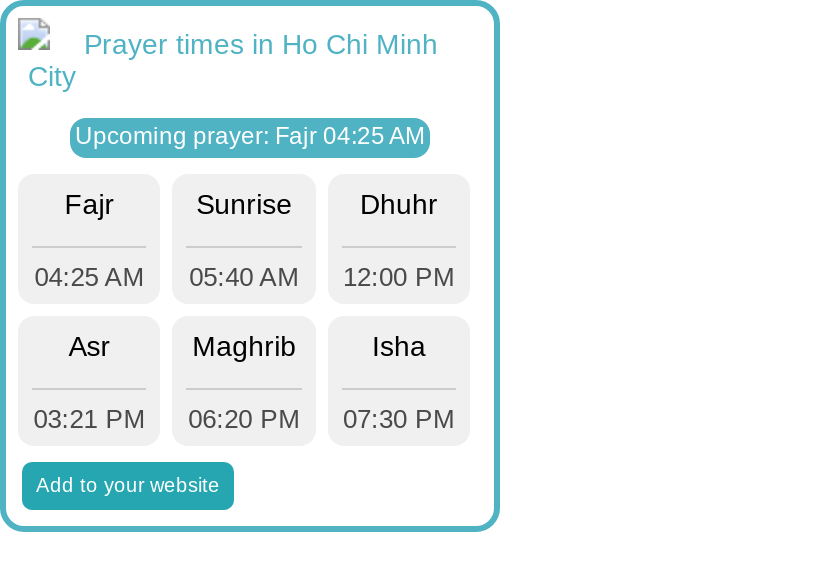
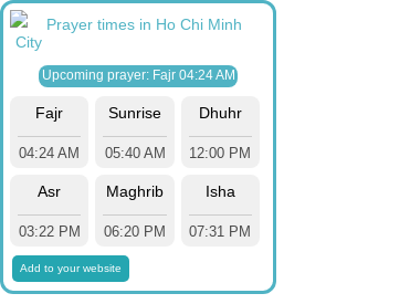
- Upcoming prayer: Fajr 04:25 AM
+ Upcoming prayer: Fajr 04:24 AM

- 04:25 AM 05:40 AM 12:00 PM
+ 04:24 AM 05:40 AM 12:00 PM

- 03:21 PM
+ 03:22 PM

- 07:30 PM
+ 07:31 PM
